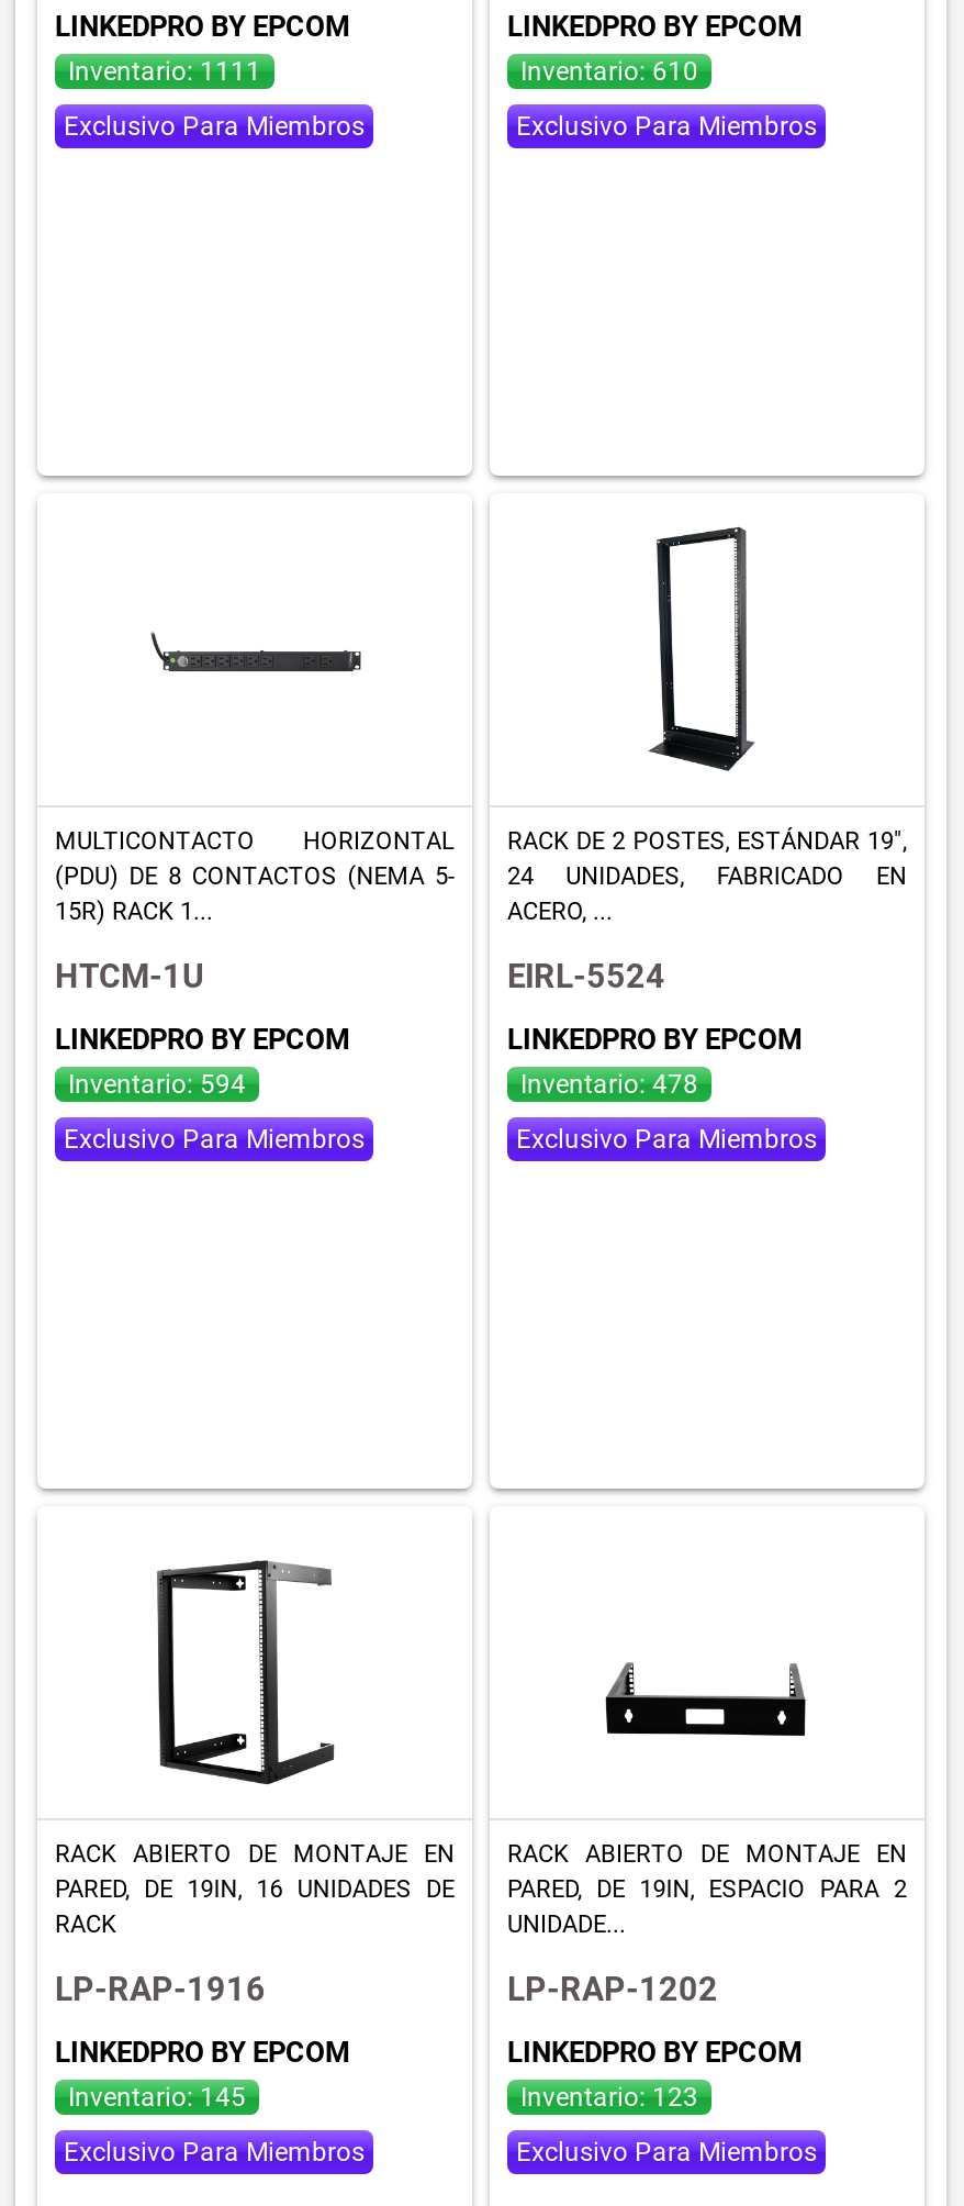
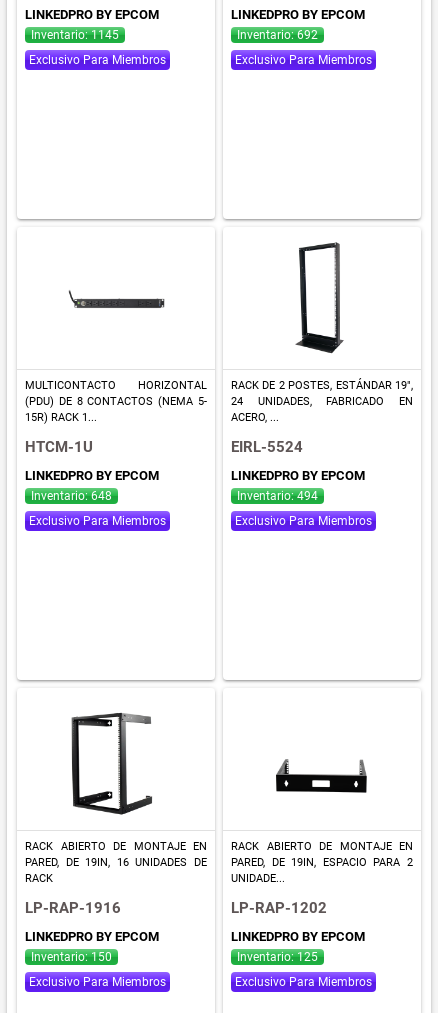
- Inventario: 1111
+ Inventario: 1145

- Inventario: 610
+ Inventario: 692

- Inventario: 594
+ Inventario: 648

- Inventario: 478
+ Inventario: 494

- Inventario: 145
+ Inventario: 150

- Inventario: 123
+ Inventario: 125
